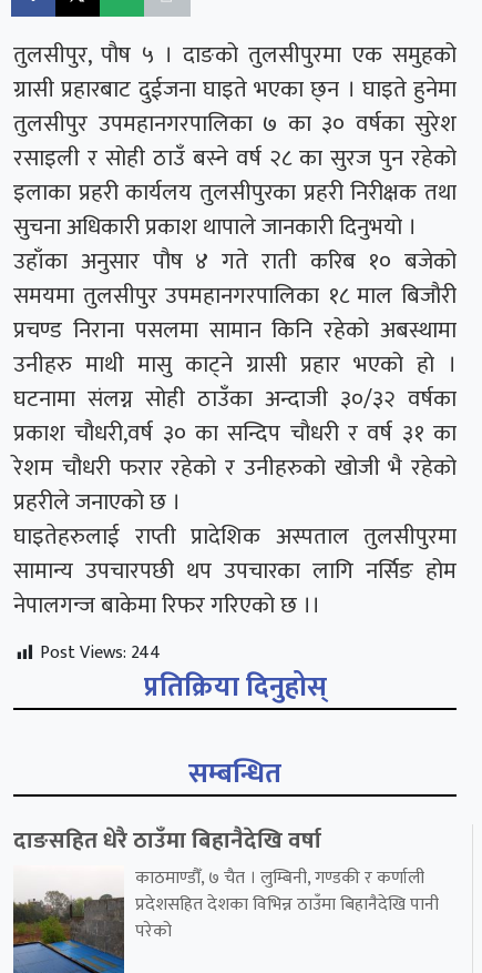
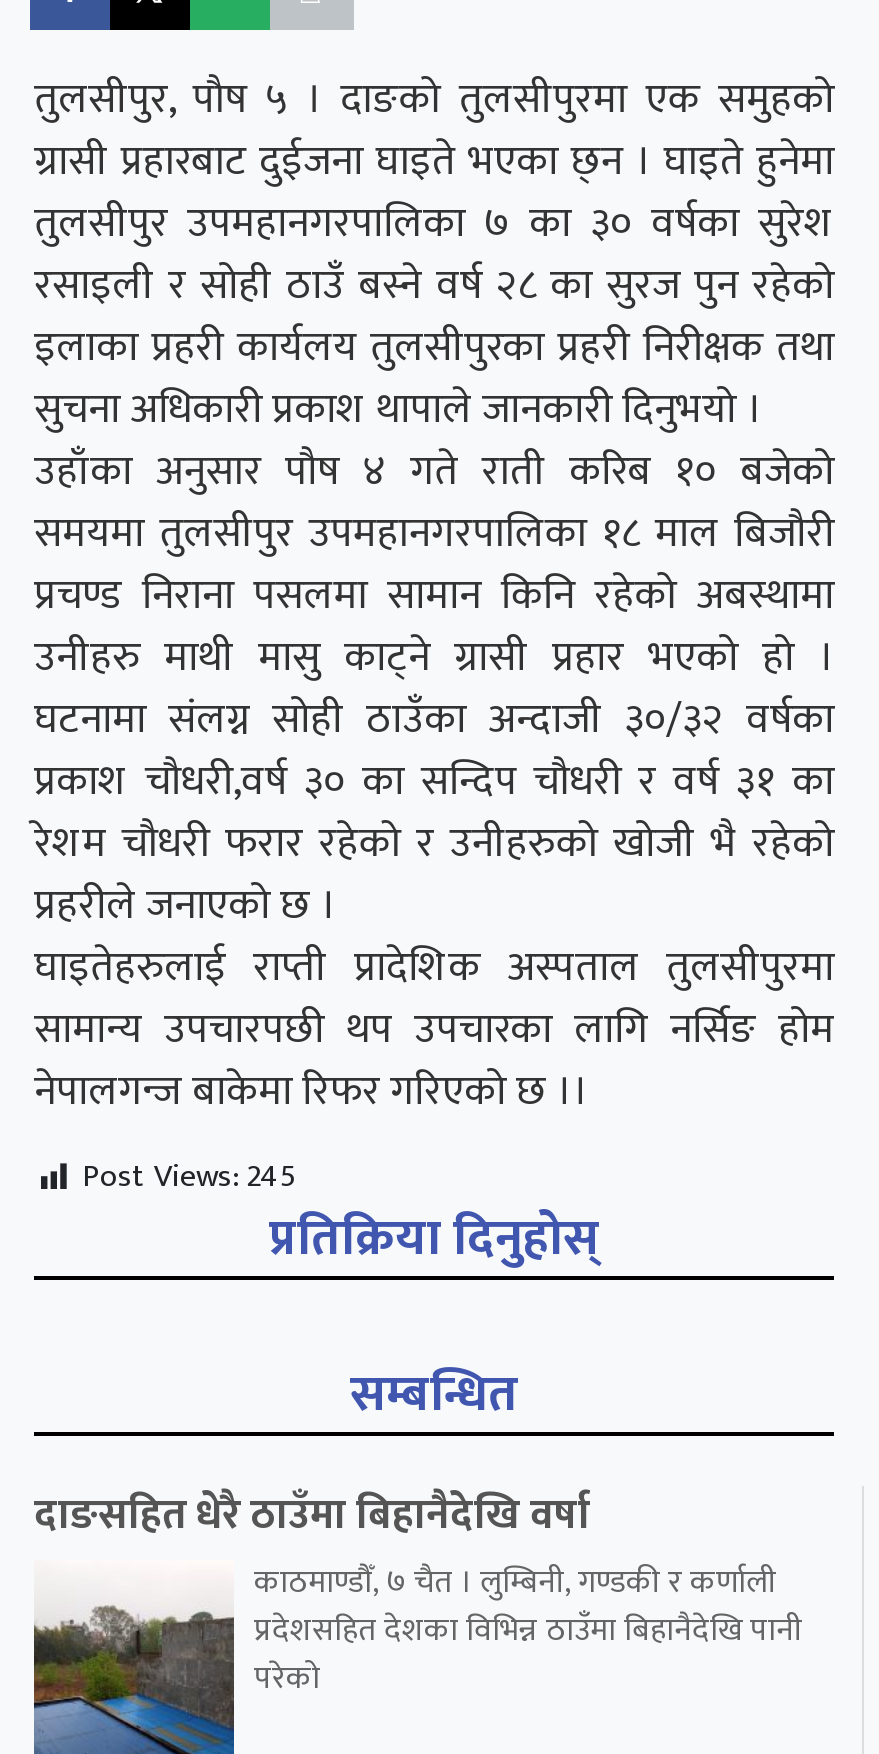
- Post Views: 244
+ Post Views: 245
